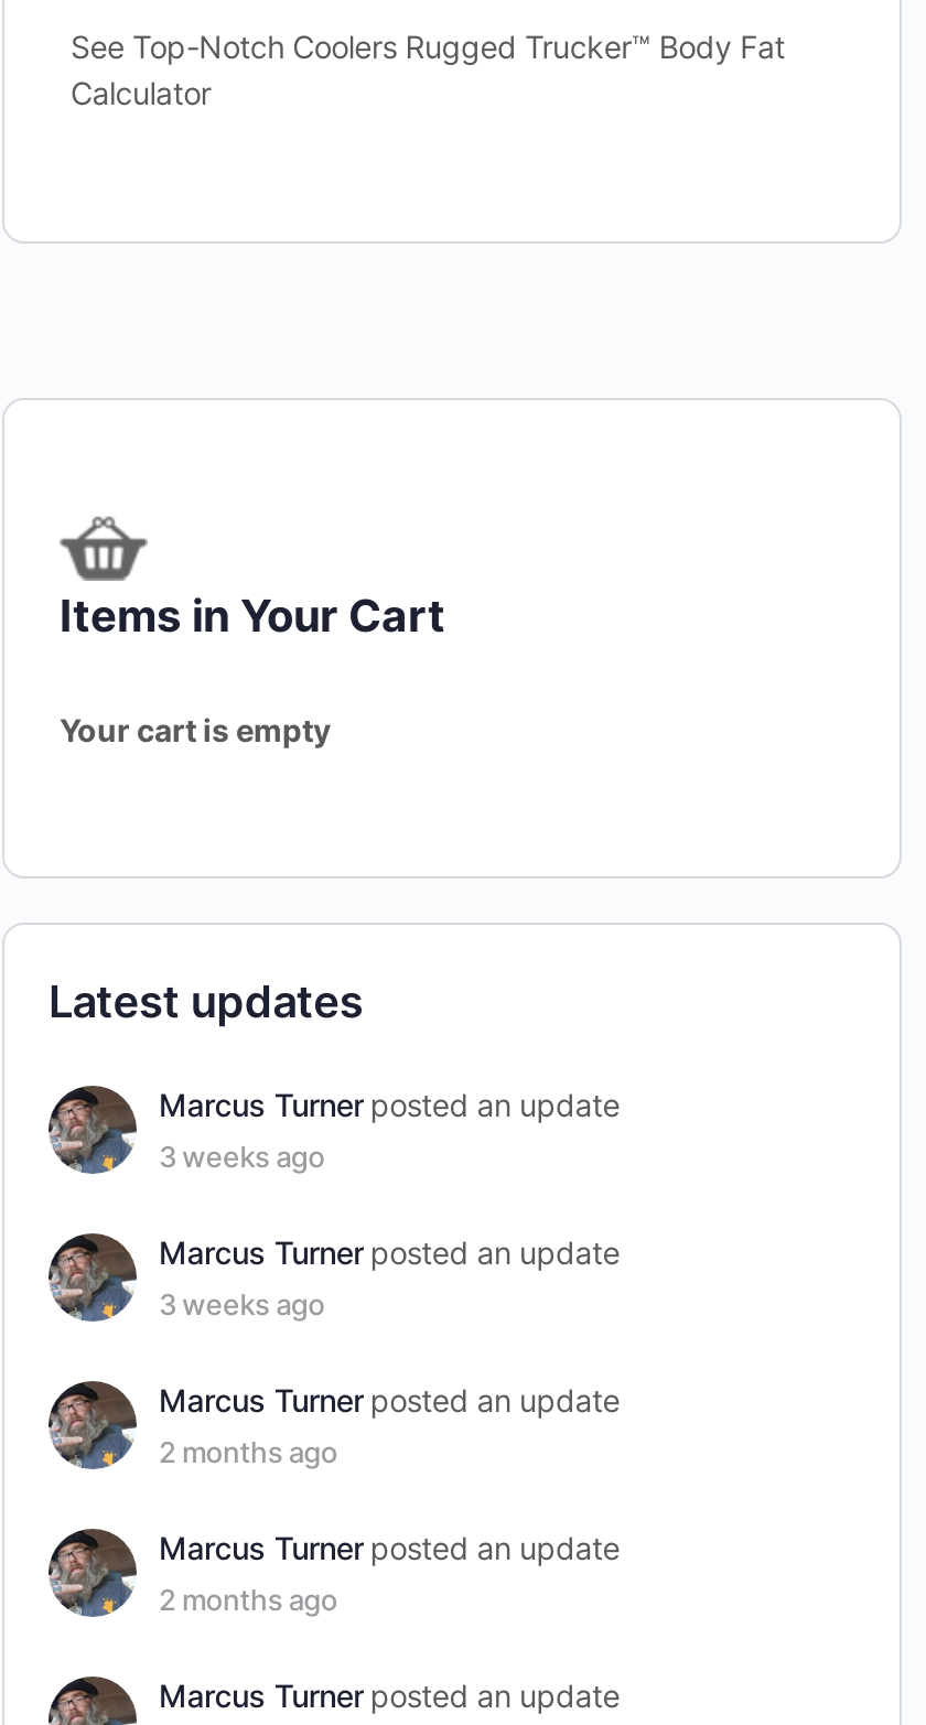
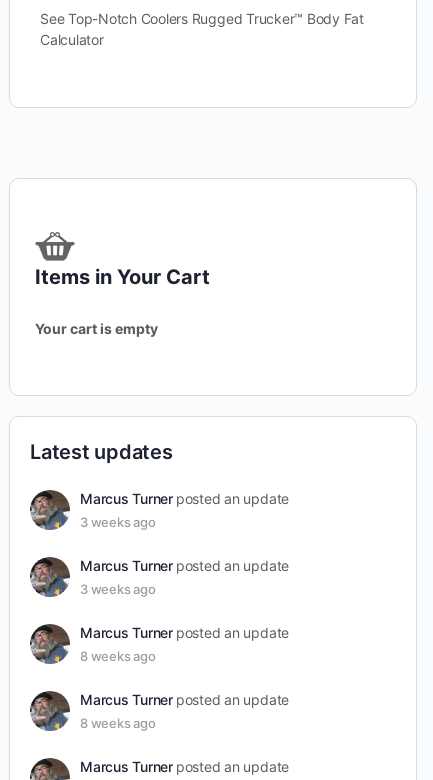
- 2 months ago
+ 8 weeks ago

- 2 months ago
+ 8 weeks ago
